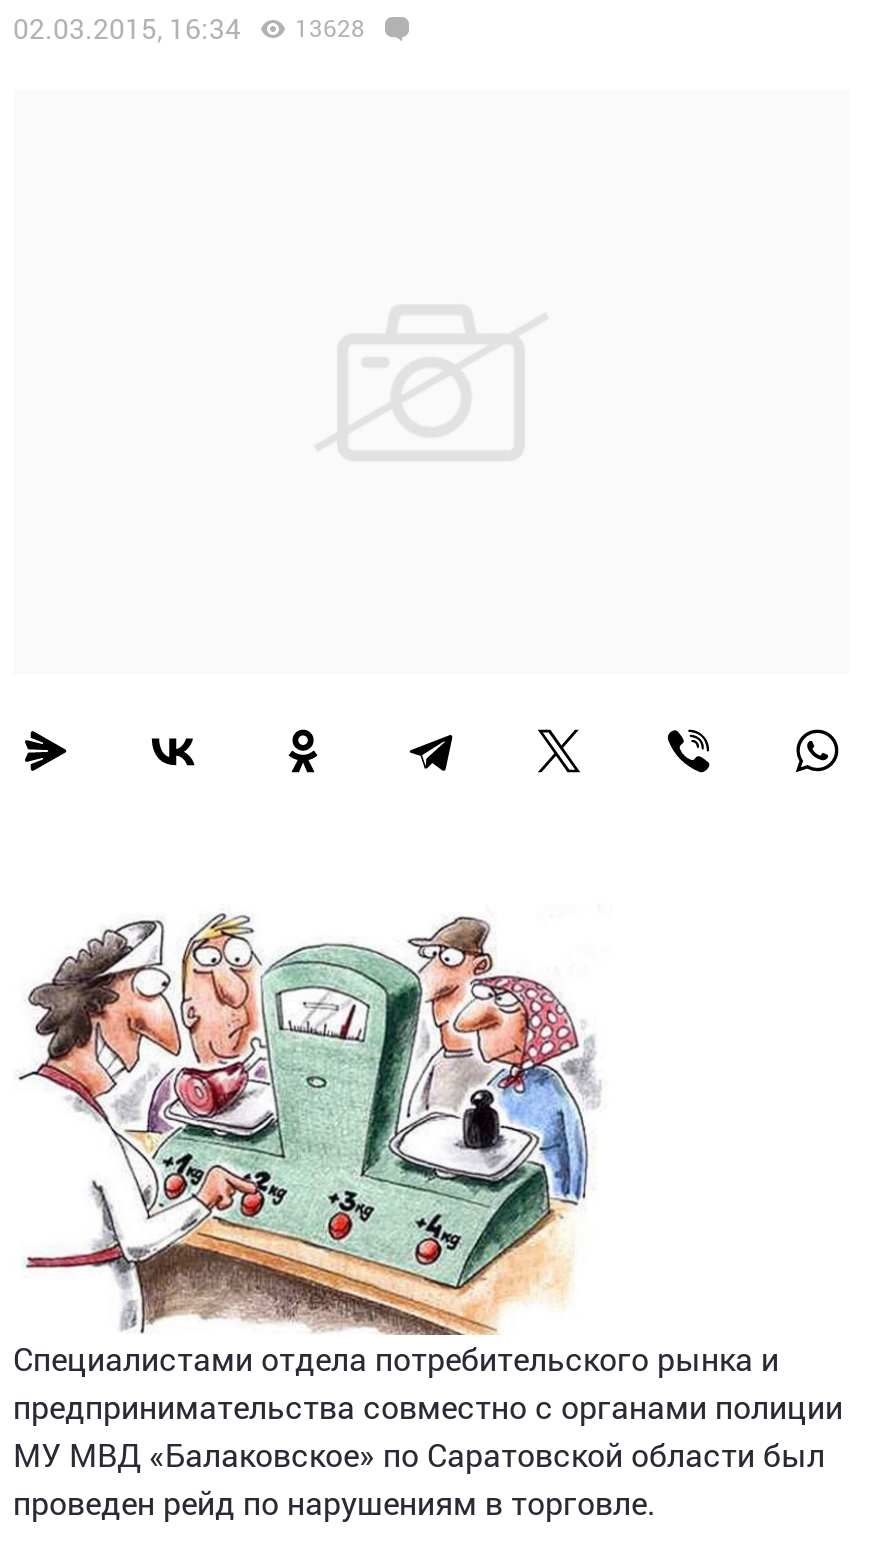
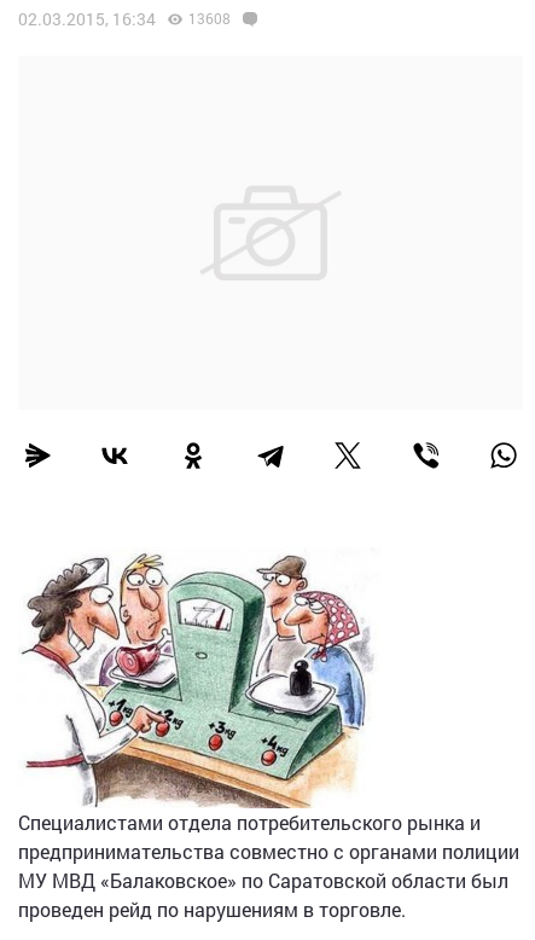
- 02.03.2015, 16:34 13628
+ 02.03.2015, 16:34 13608
